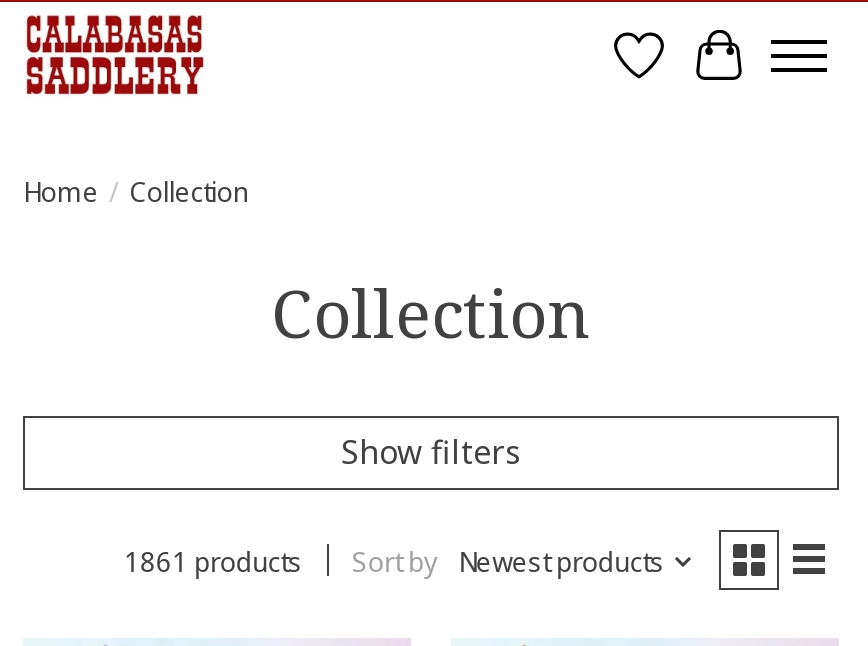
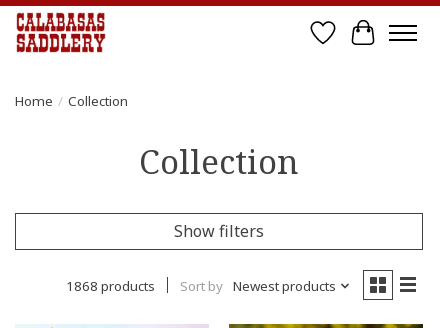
- 1861 products Sort by Newest products
+ 1868 products Sort by Newest products
